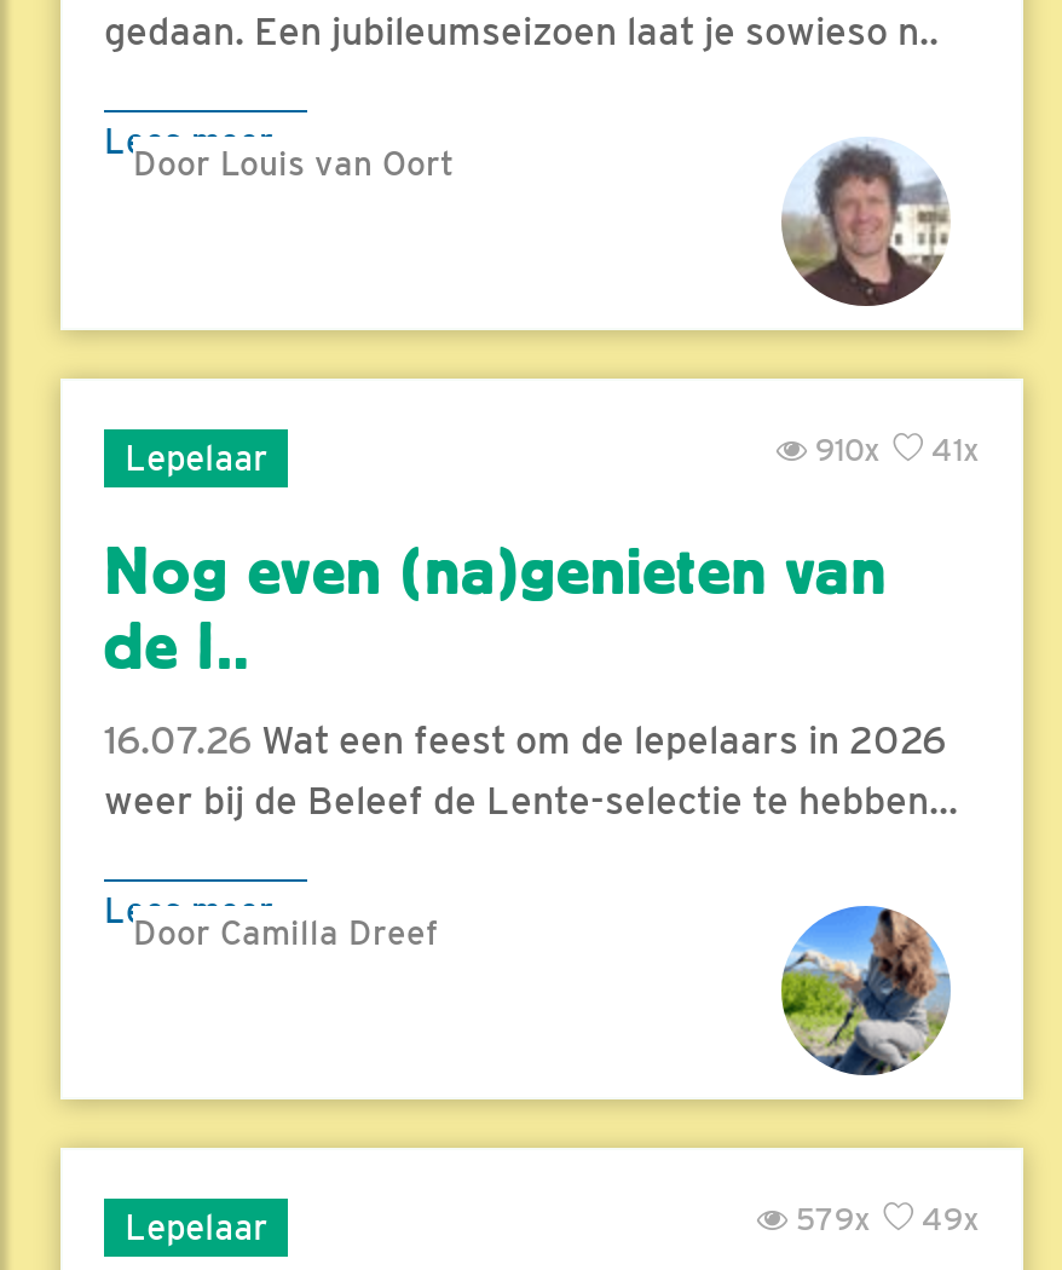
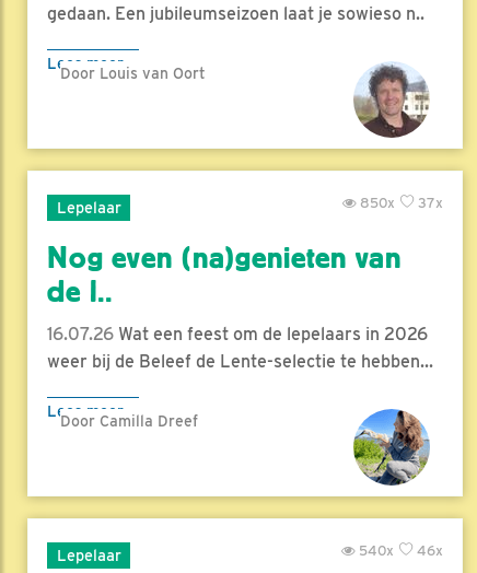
- 41x
- 910x
+ 37x
+ 850x

- 49x
- 579x
+ 46x
+ 540x
